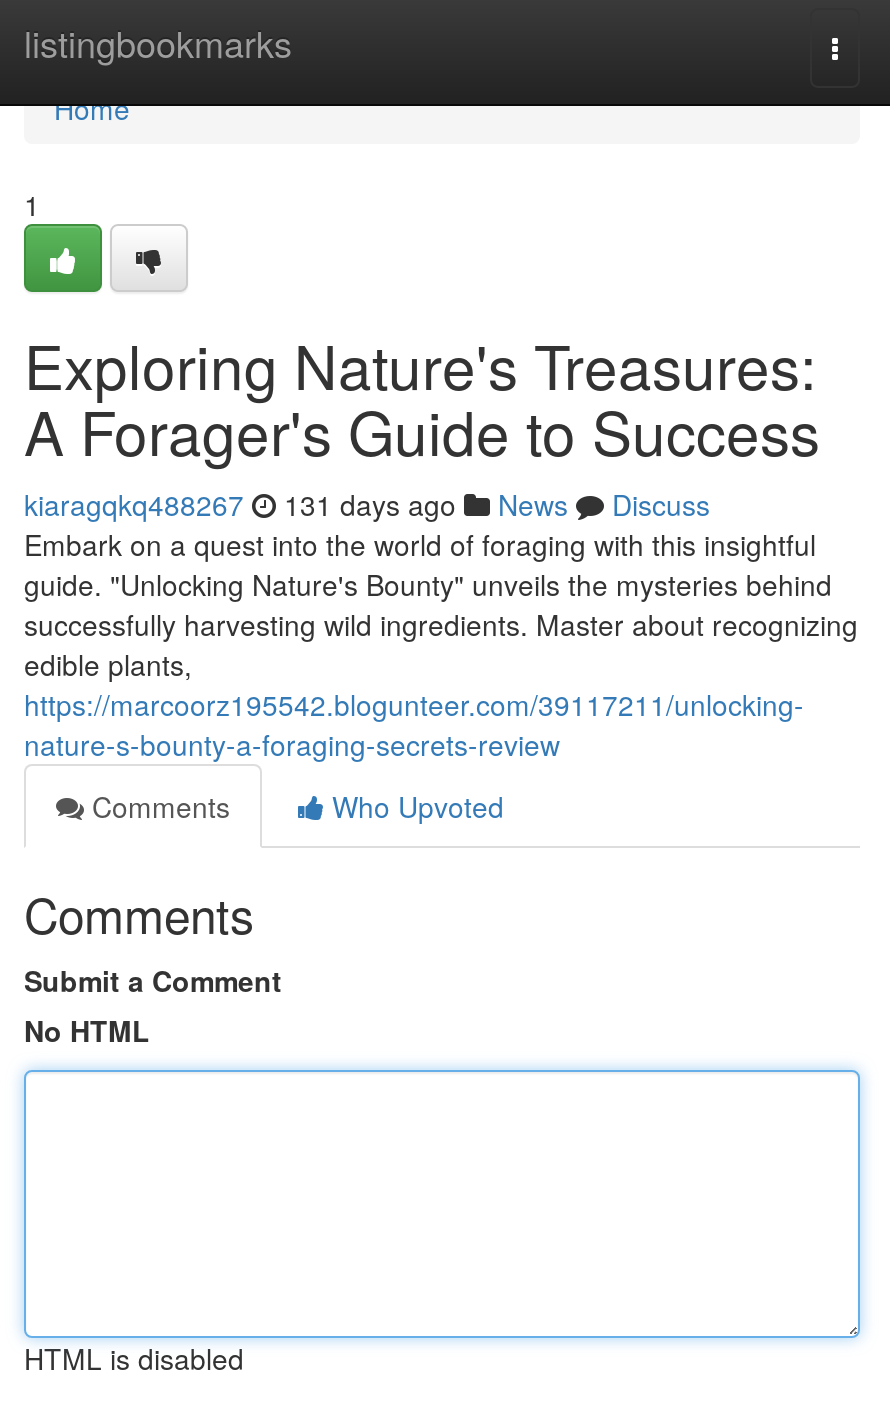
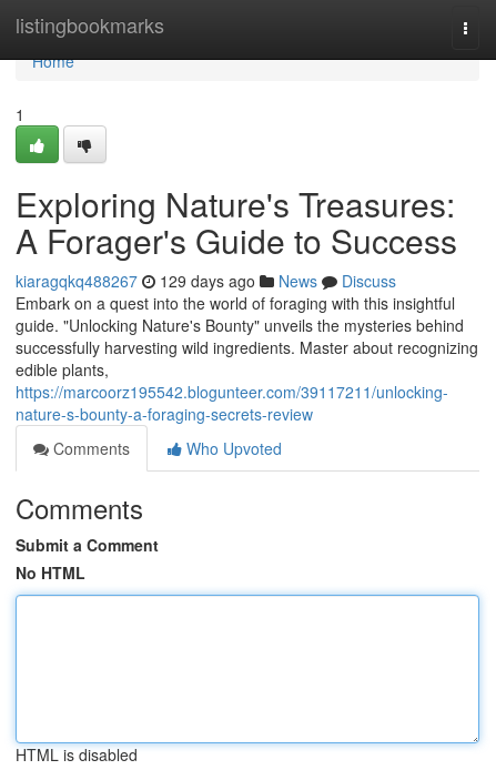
- kiaragqkq488267 131 days ago News Discuss
+ kiaragqkq488267 129 days ago News Discuss
